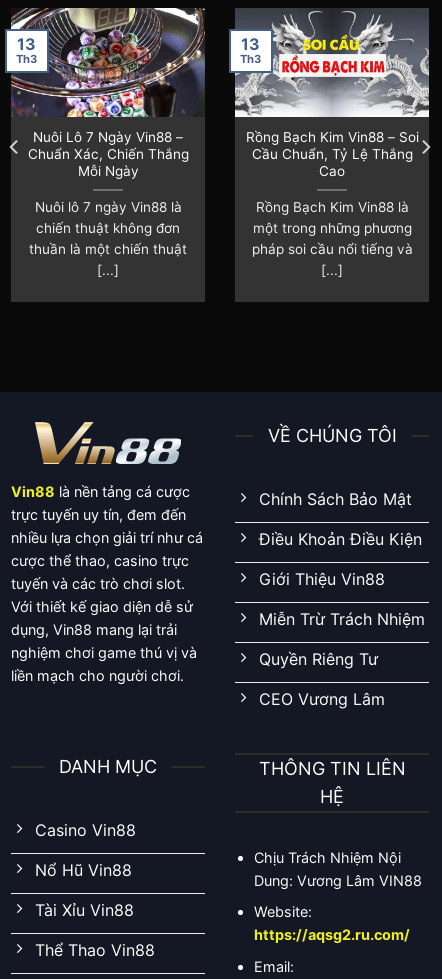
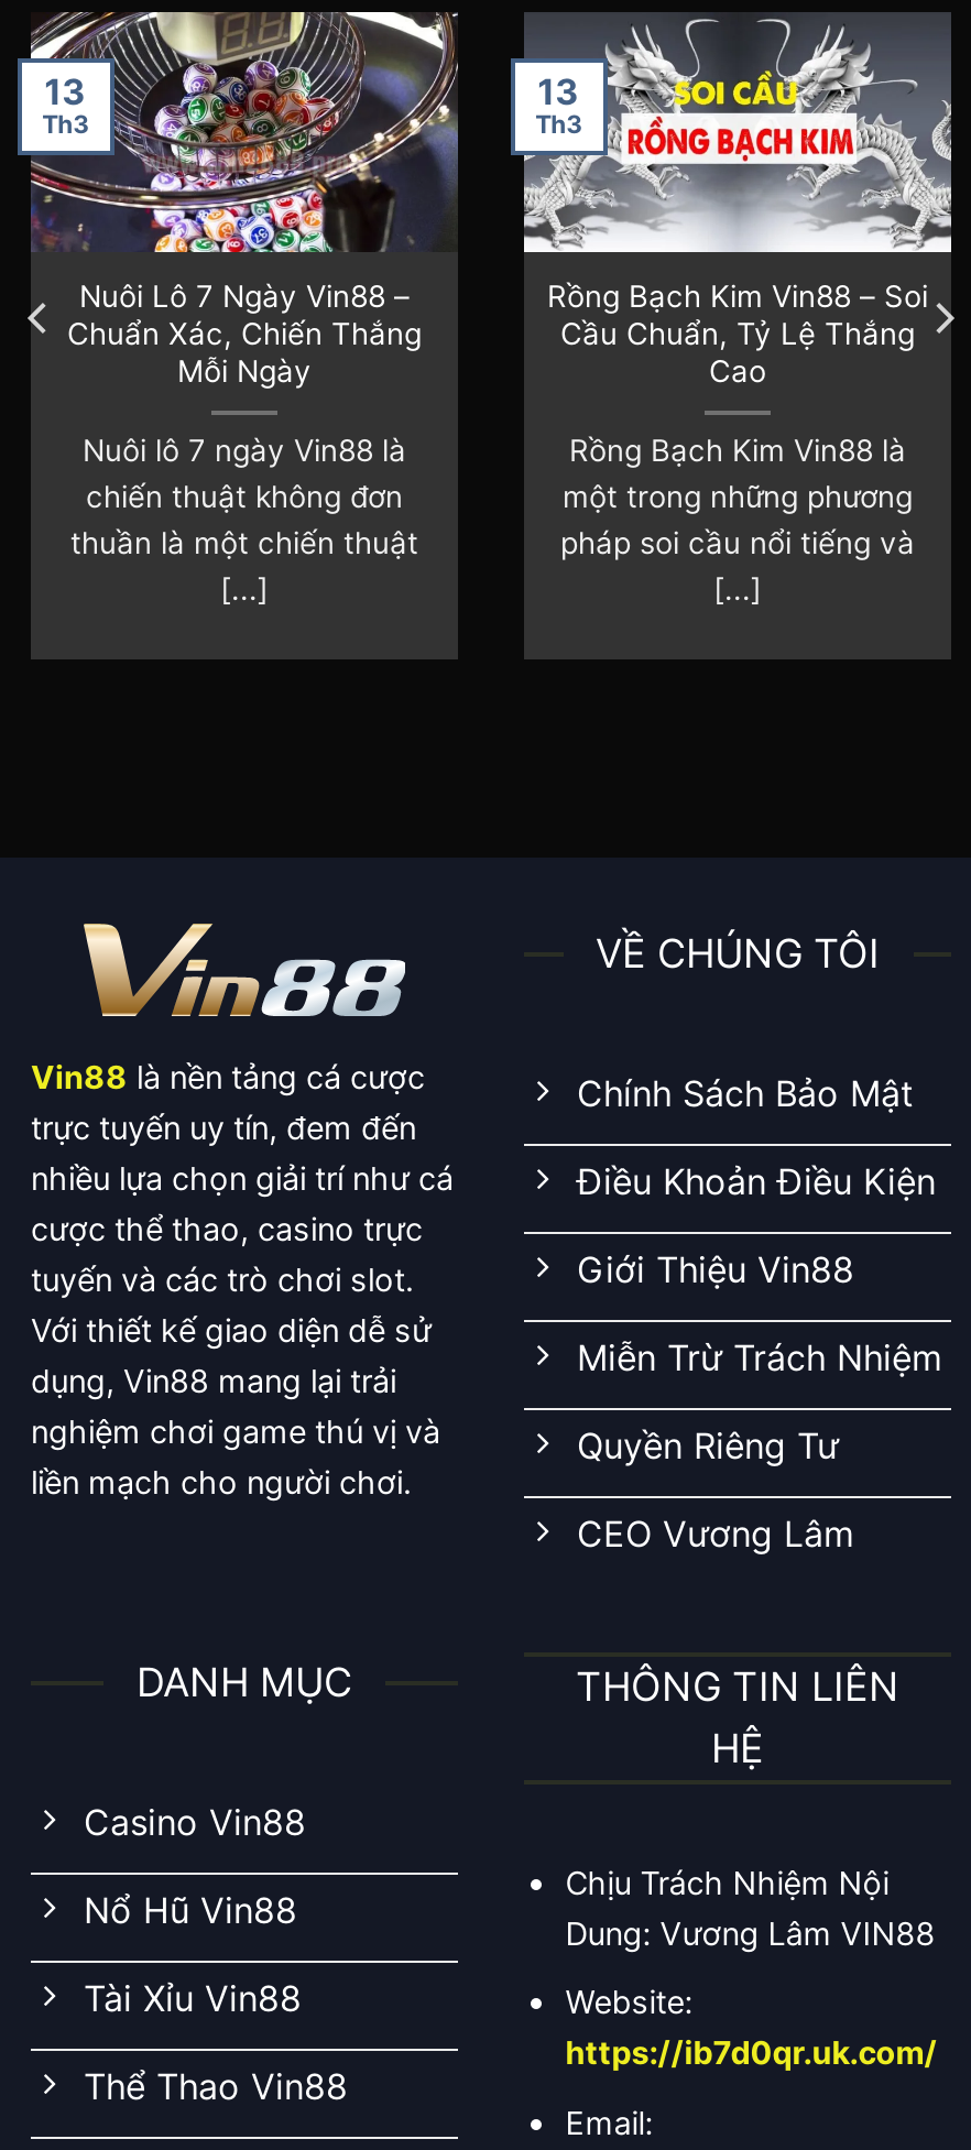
- https://aqsg2.ru.com/
+ https://ib7d0qr.uk.com/
